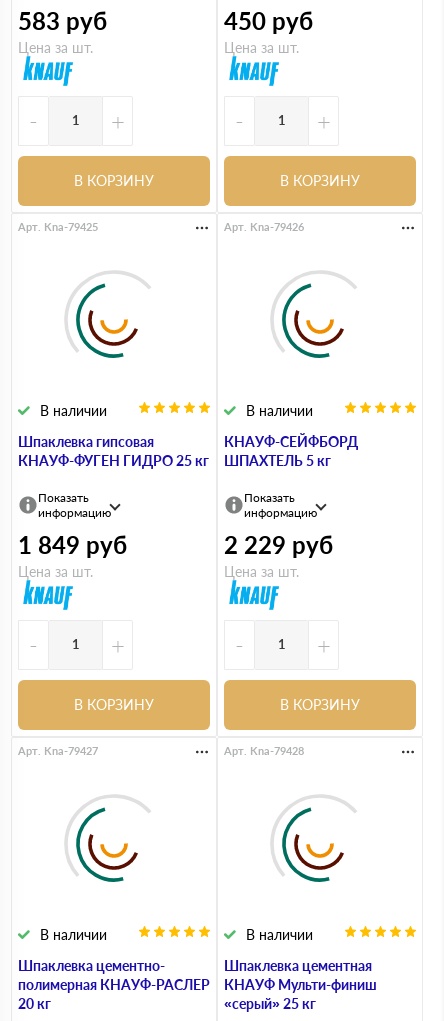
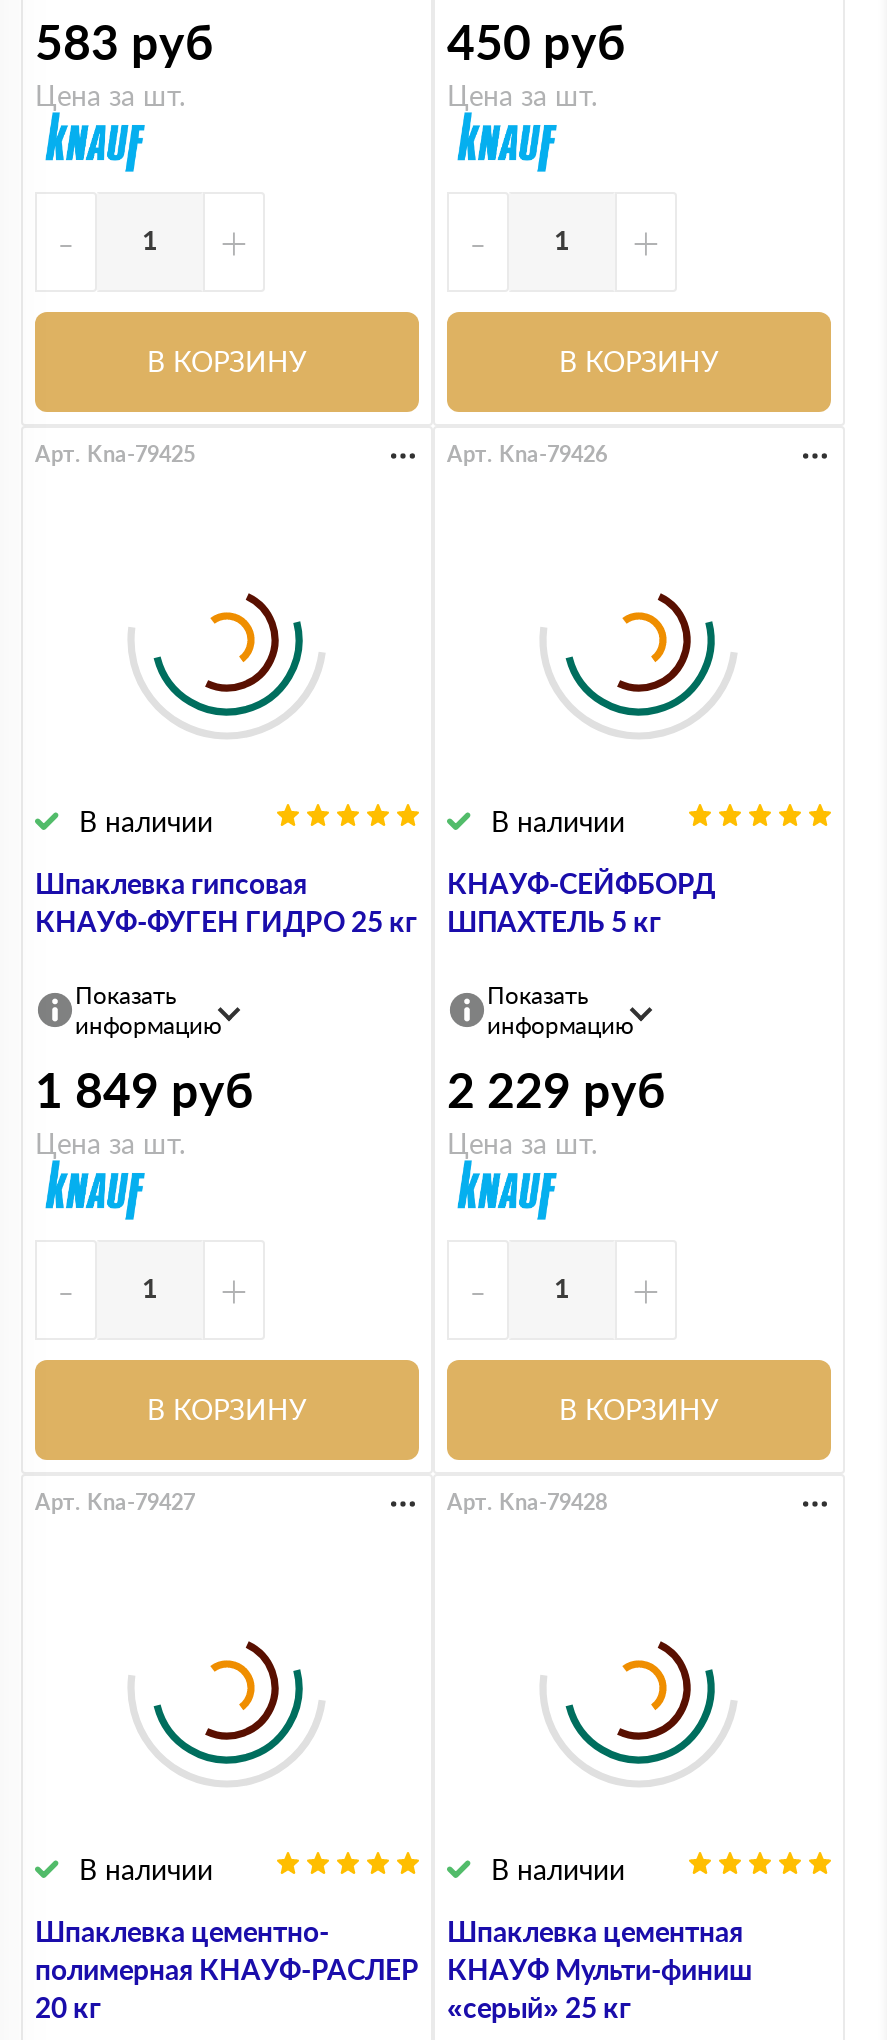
- [image]
+ [image]

- [image]
+ [image]

- [image]
+ [image]

- [image]
+ [image]
